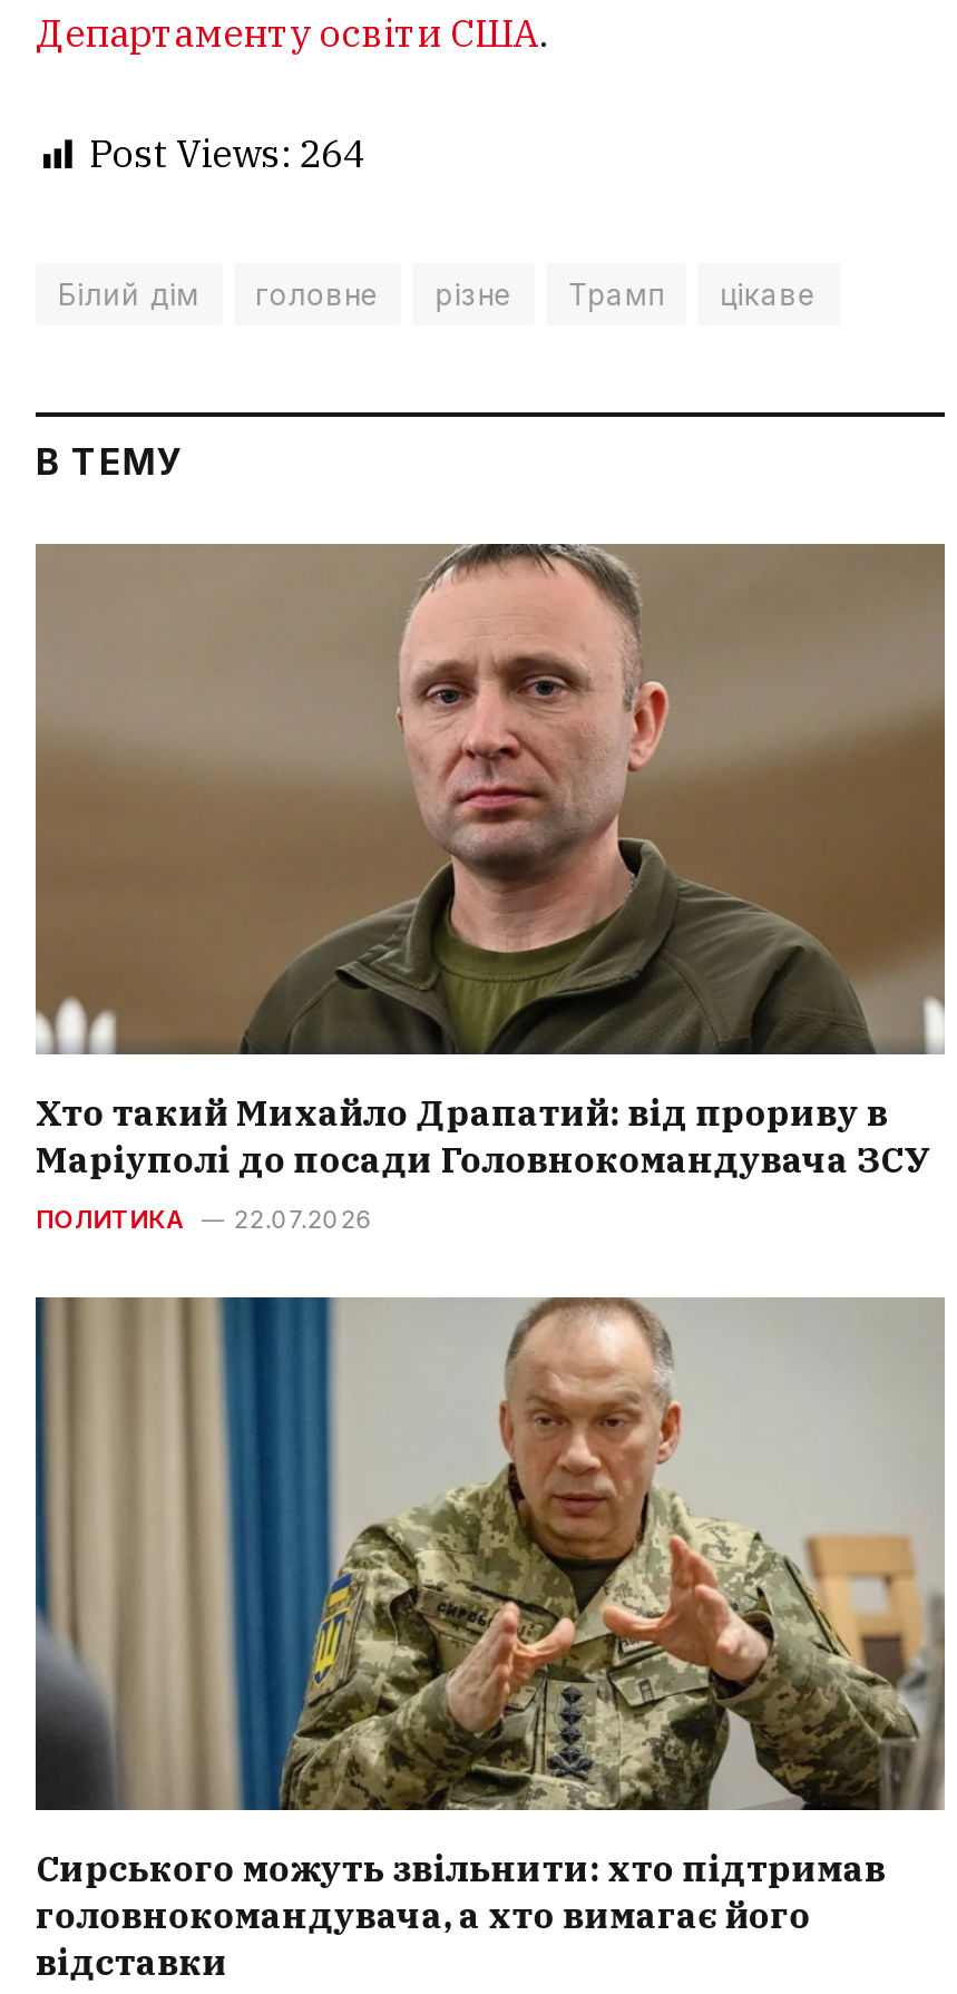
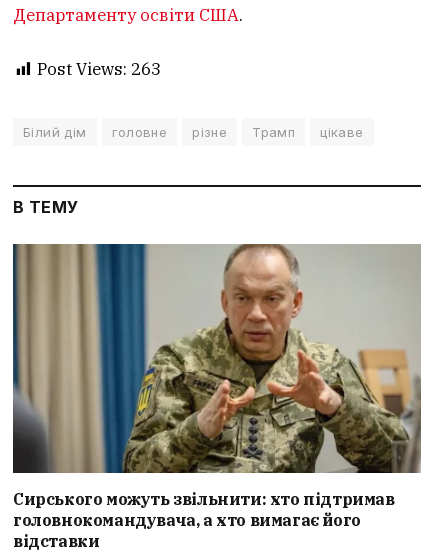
- Post Views: 264
+ Post Views: 263

- [image]
- Хто такий Михайло Драпатий: від прориву в
- Маріуполі до посади Головнокомандувача ЗСУ
- ПОЛИТИКА
- 22.07.2026
